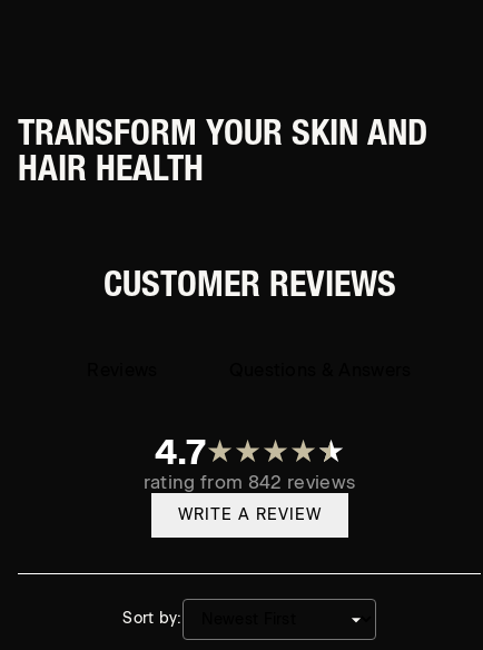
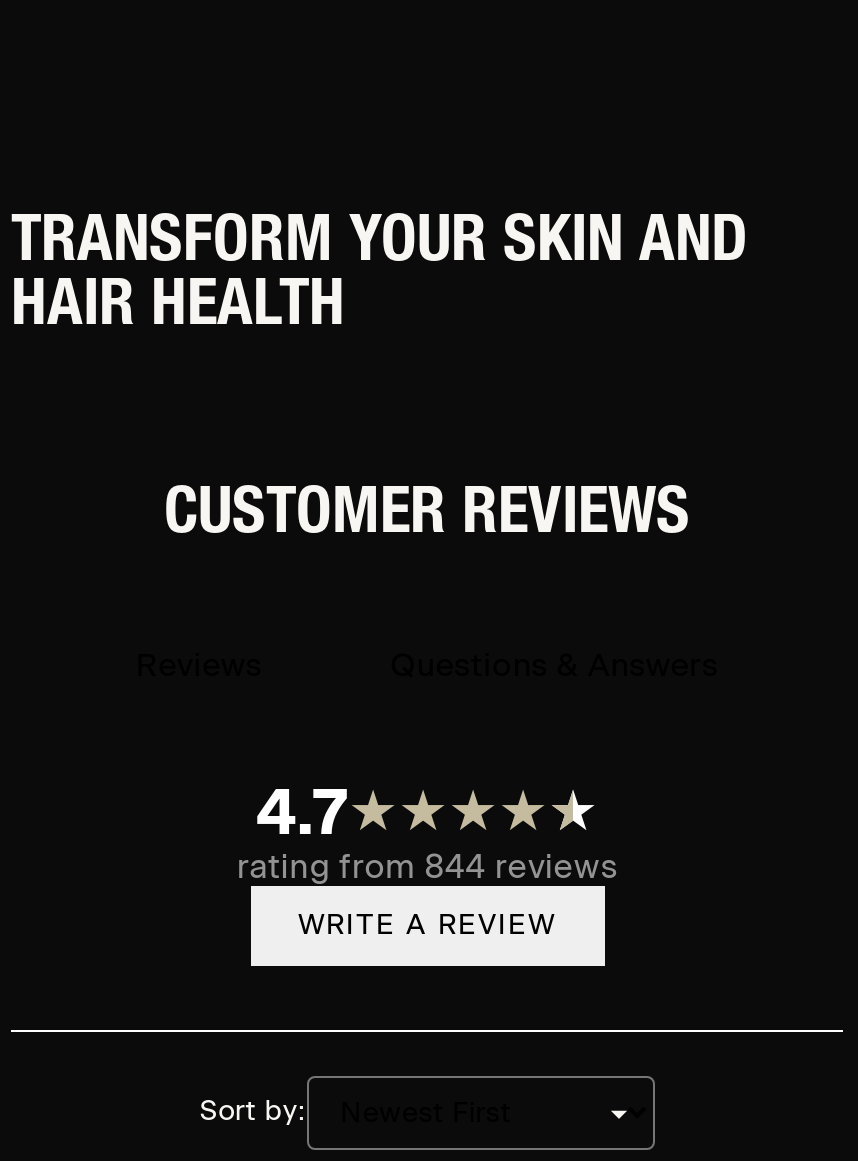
- rating from 842 reviews
+ rating from 844 reviews
